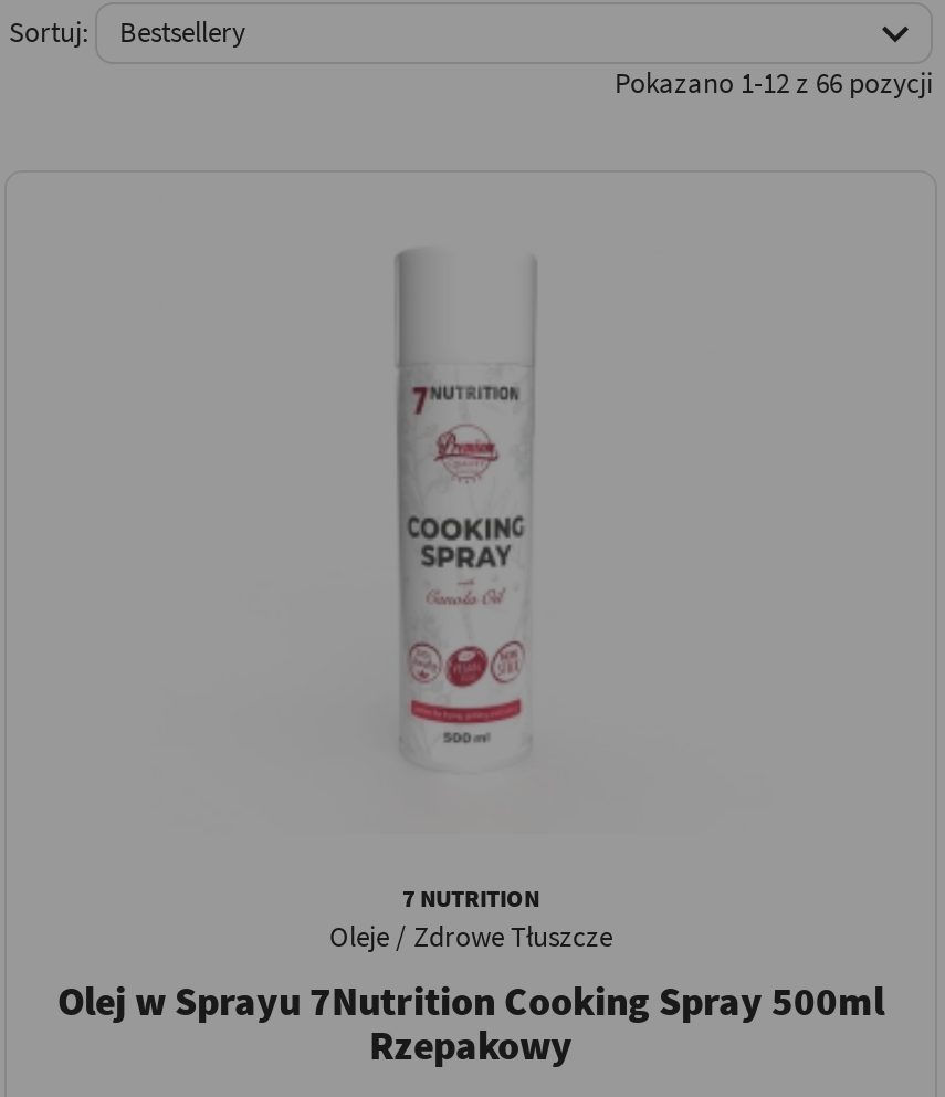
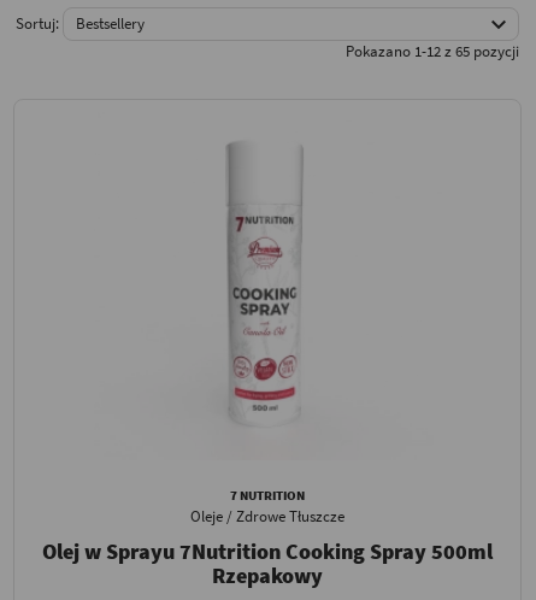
- Pokazano 1-12 z 66 pozycji
+ Pokazano 1-12 z 65 pozycji
